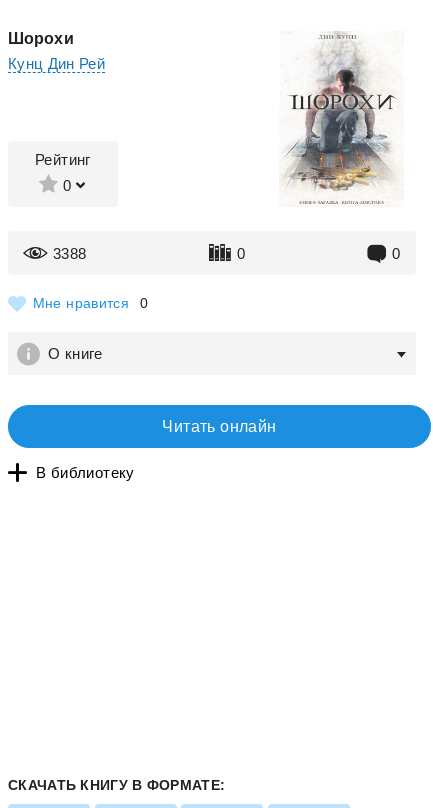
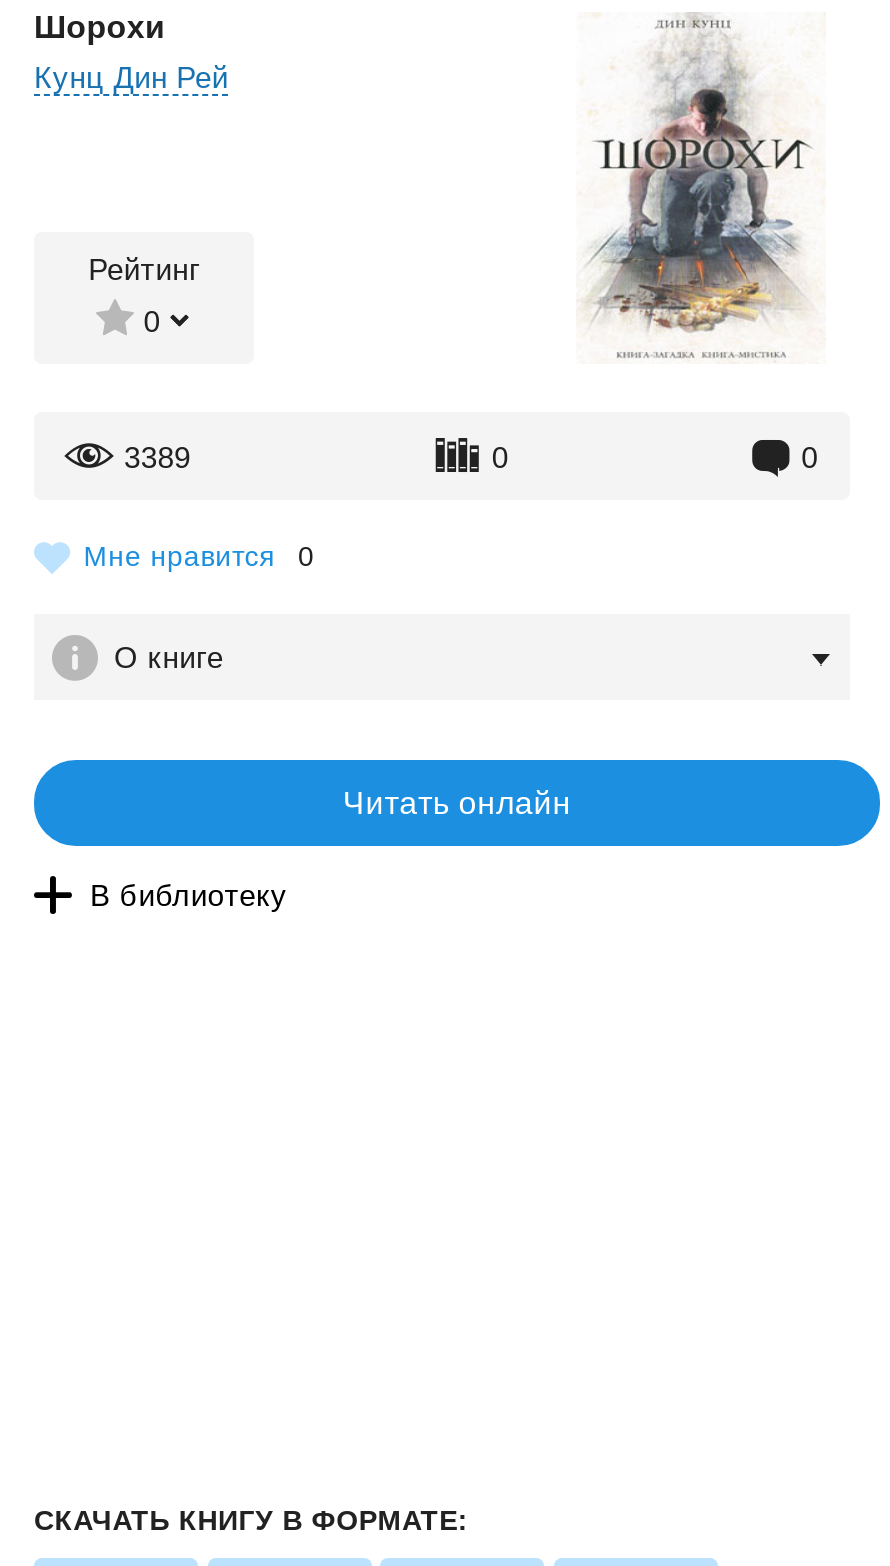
- 3388
+ 3389
